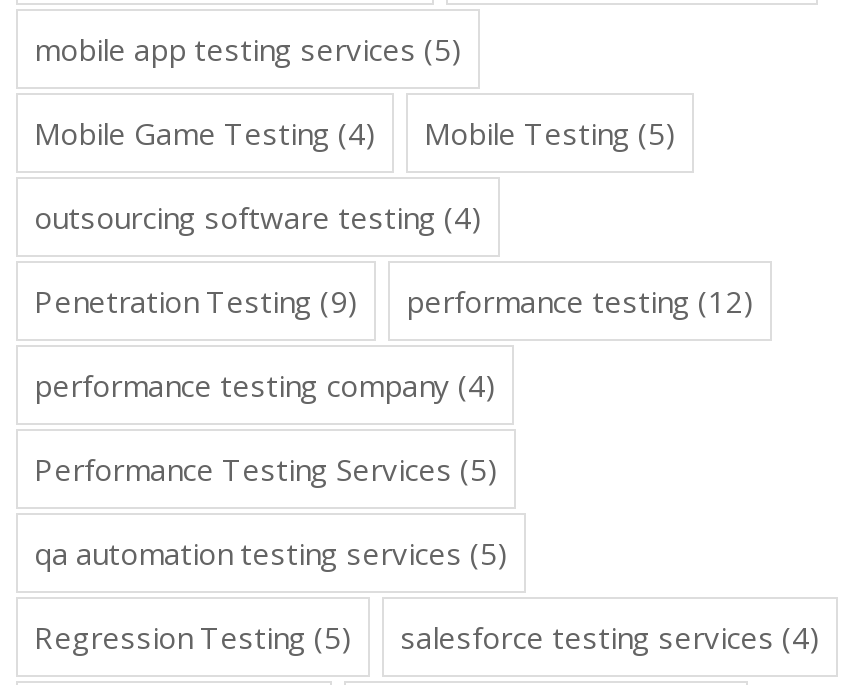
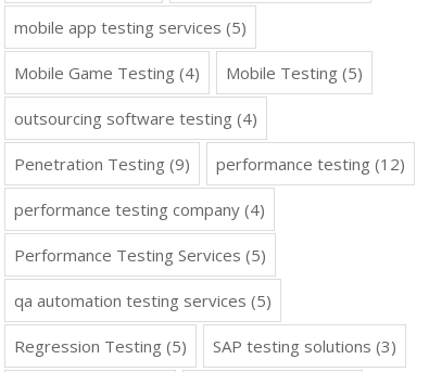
- salesforce testing services (4)
+ SAP testing solutions (3)
